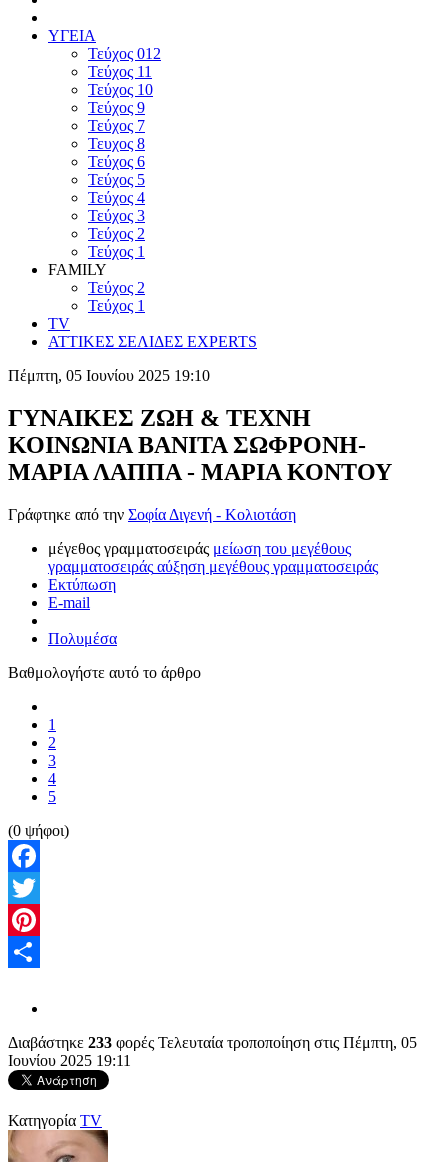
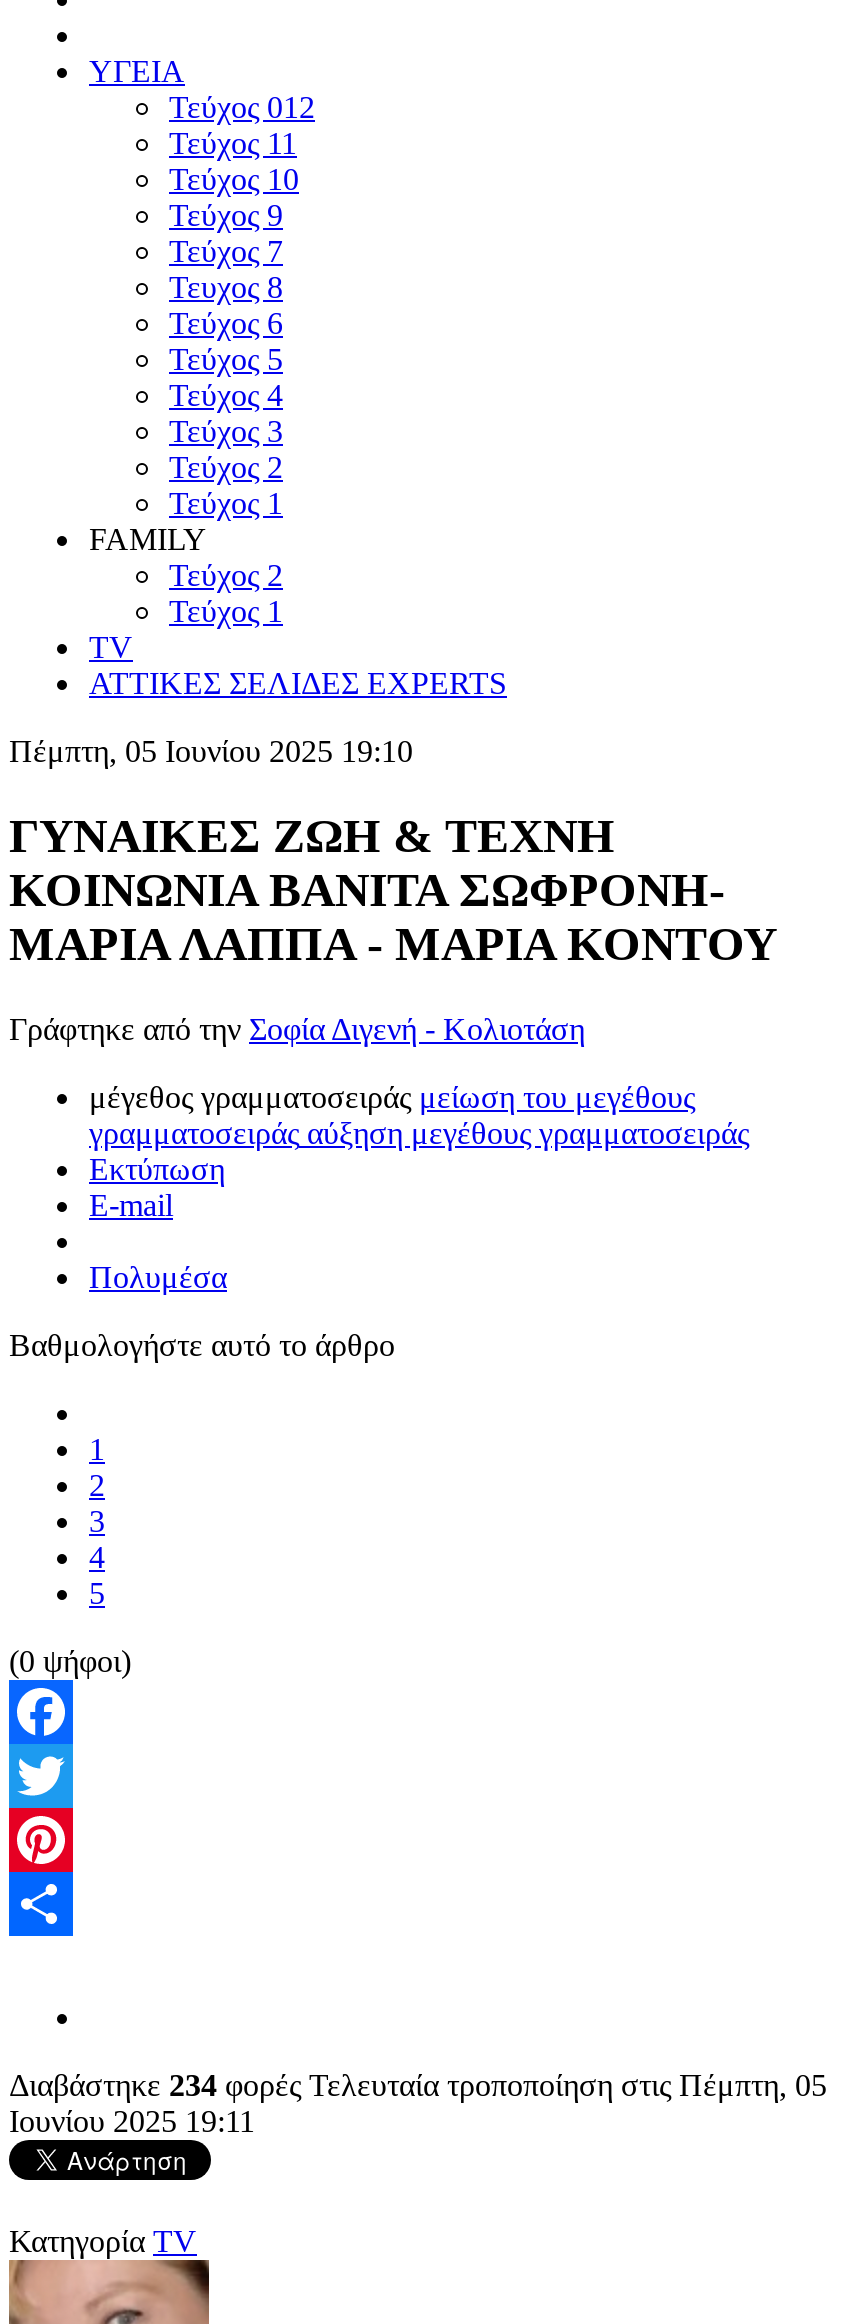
- Διαβάστηκε 233 φορές Τελευταία τροποποίηση στις Πέμπτη, 05
+ Διαβάστηκε 234 φορές Τελευταία τροποποίηση στις Πέμπτη, 05
